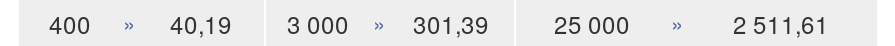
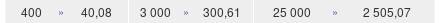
- 40,19
+ 40,08

- 301,39
+ 300,61

- 2 511,61
+ 2 505,07
